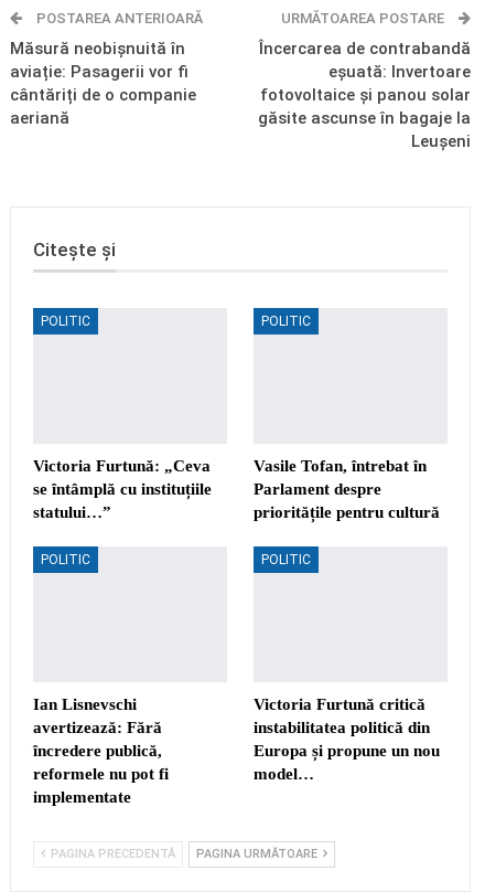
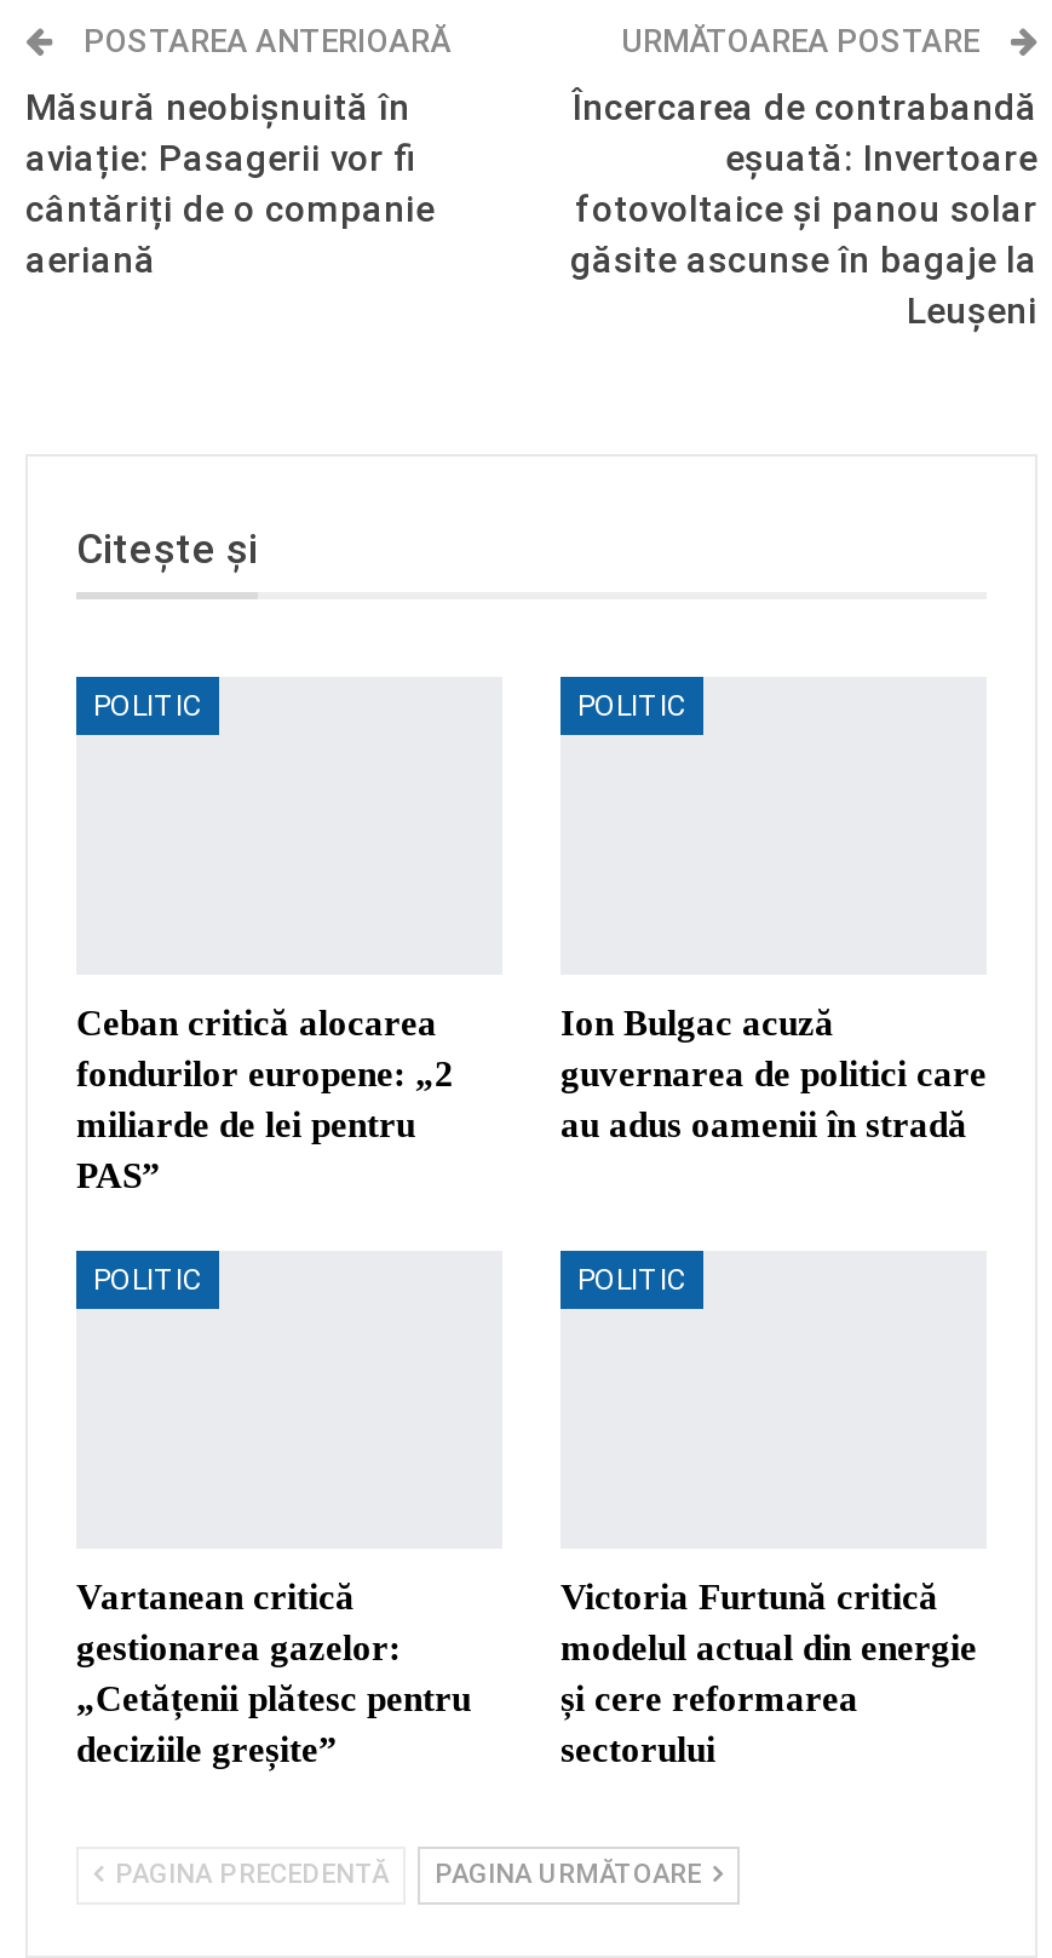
- Victoria Furtună: „Ceva
- se întâmplă cu instituțiile
- statului…”
+ Ceban critică alocarea
+ fondurilor europene: „2
+ miliarde de lei pentru
+ PAS”

- Vasile Tofan, întrebat în
- Parlament despre
- prioritățile pentru cultură
+ Ion Bulgac acuză
+ guvernarea de politici care
+ au adus oamenii în stradă

moved down: POLITIC | POLITIC | Victoria Furtună critică

- Ian Lisnevschi
- avertizează: Fără
- încredere publică,
- reformele nu pot fi
- implementate
+ Vartanean critică
+ gestionarea gazelor:
+ „Cetățenii plătesc pentru
+ deciziile greșite”

- instabilitatea politică din
- Europa și propune un nou
- model…
+ modelul actual din energie
+ și cere reformarea
+ sectorului
